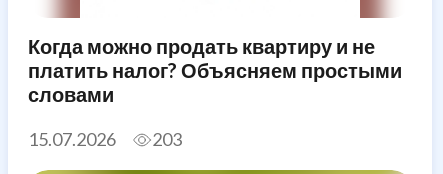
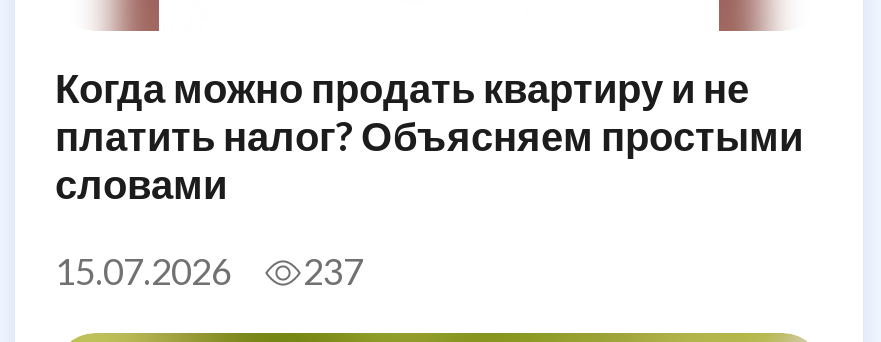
- 15.07.2026 203
+ 15.07.2026 237
